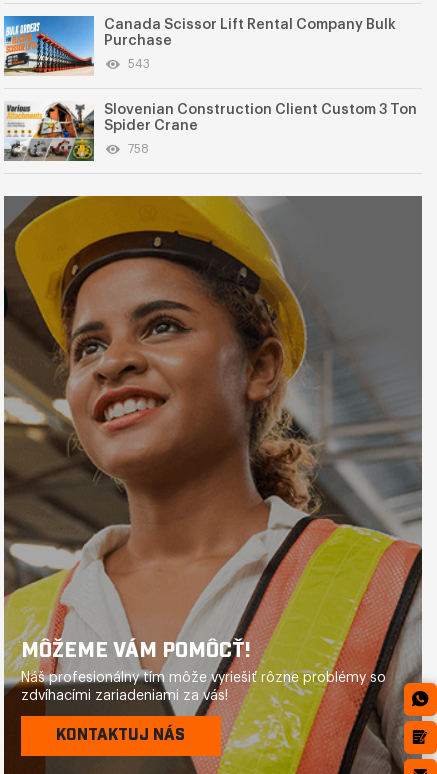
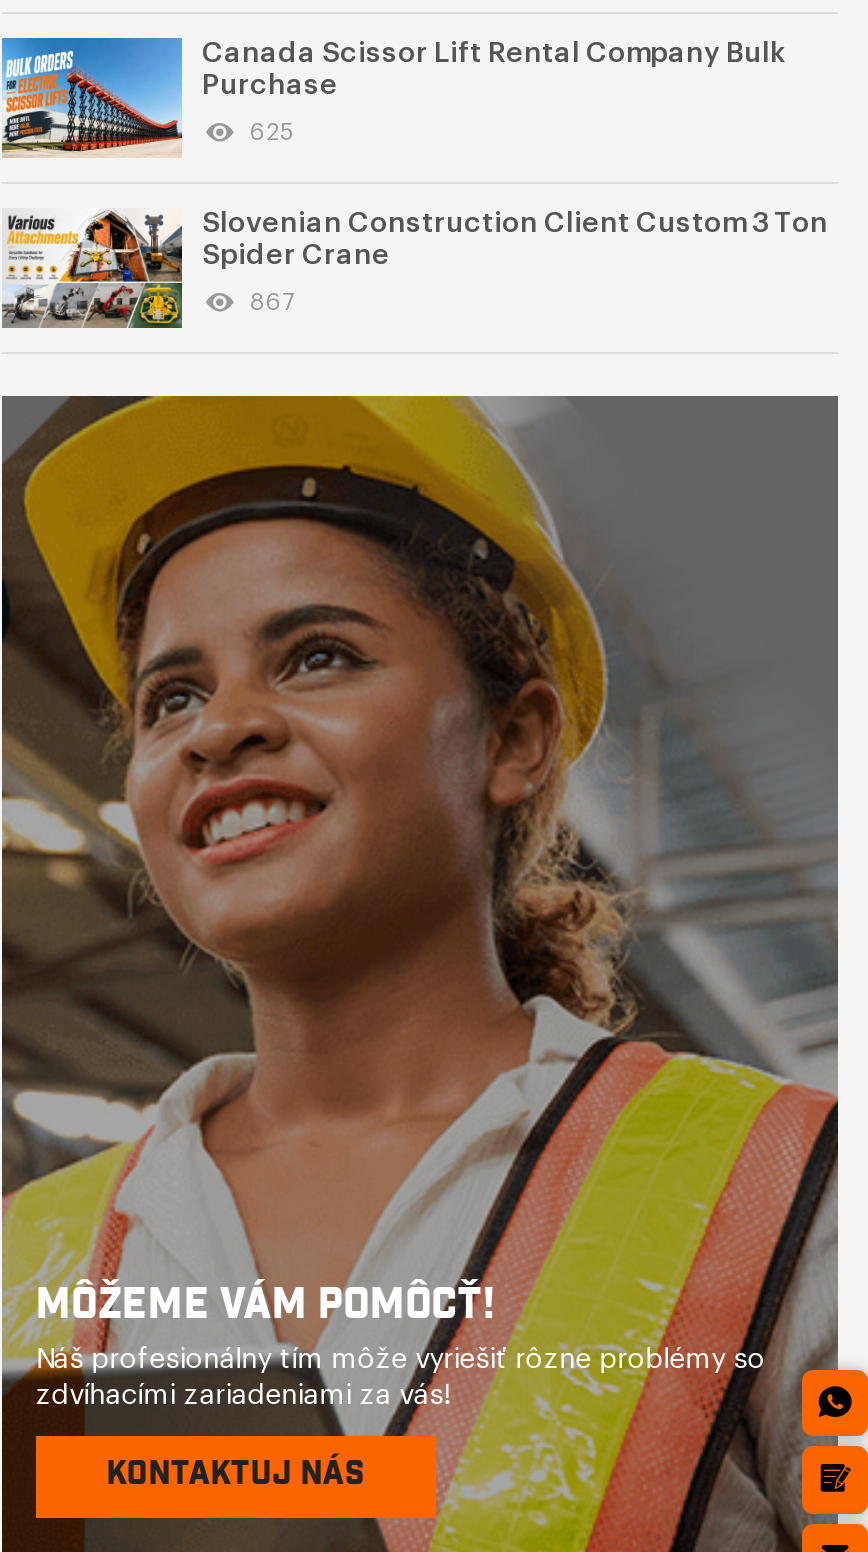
- 543
+ 625

- 758
+ 867
